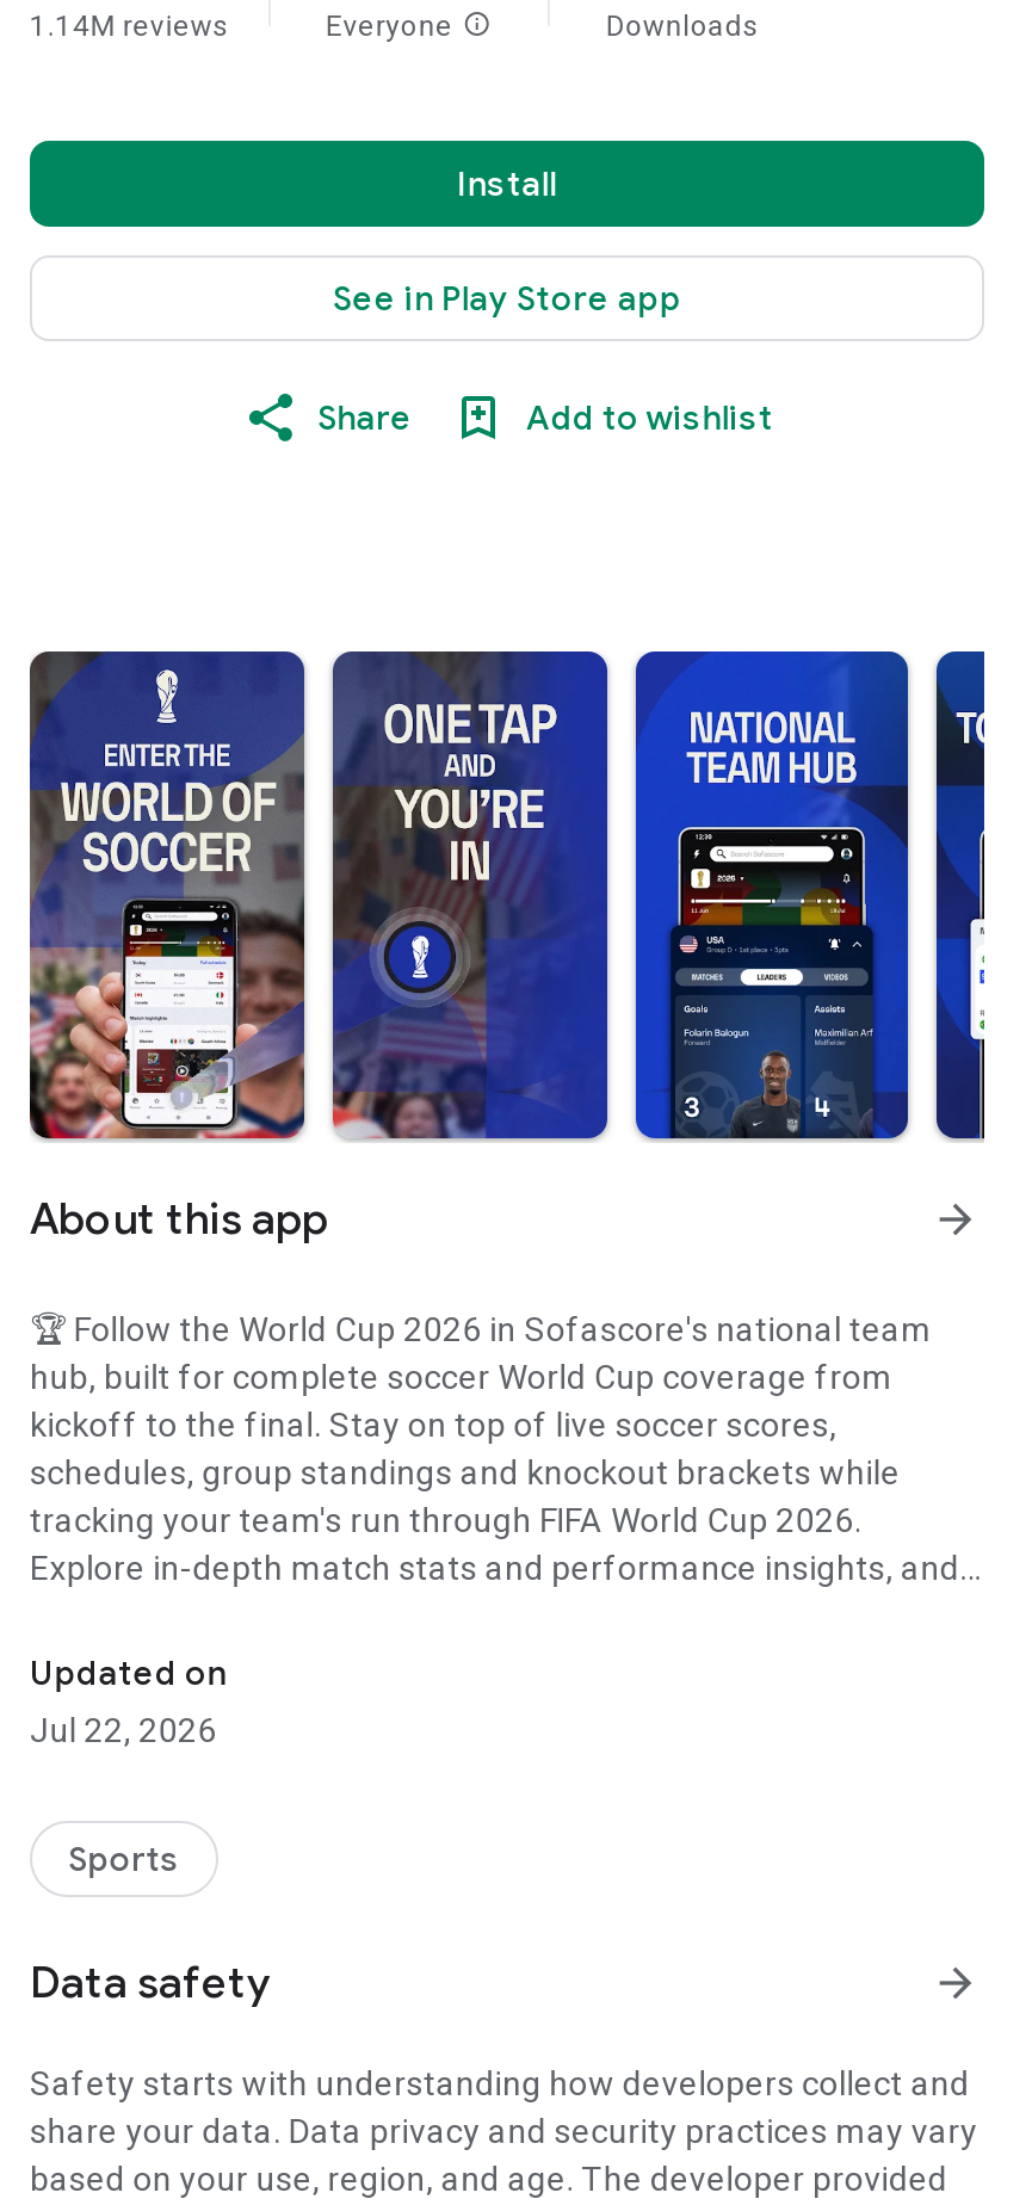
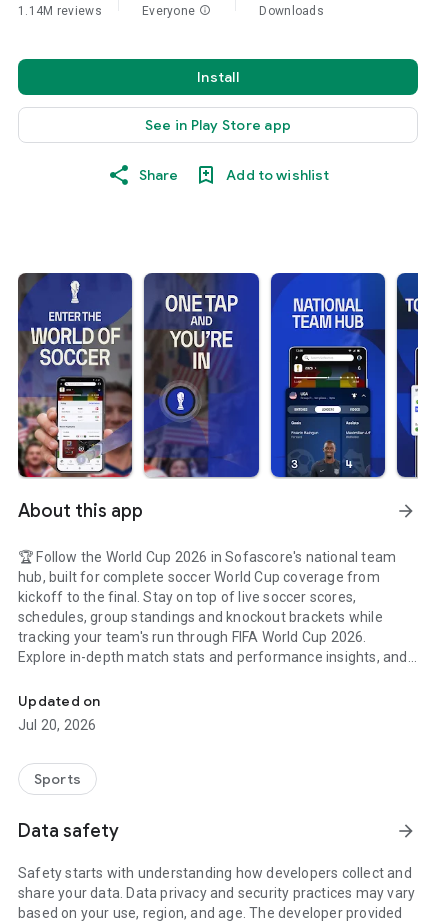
- Jul 22, 2026
+ Jul 20, 2026
